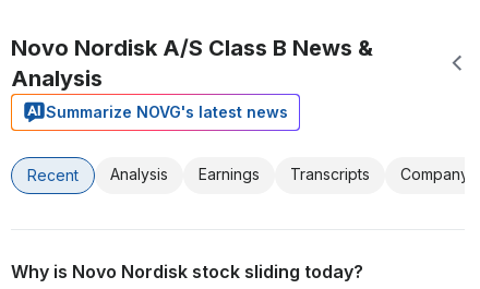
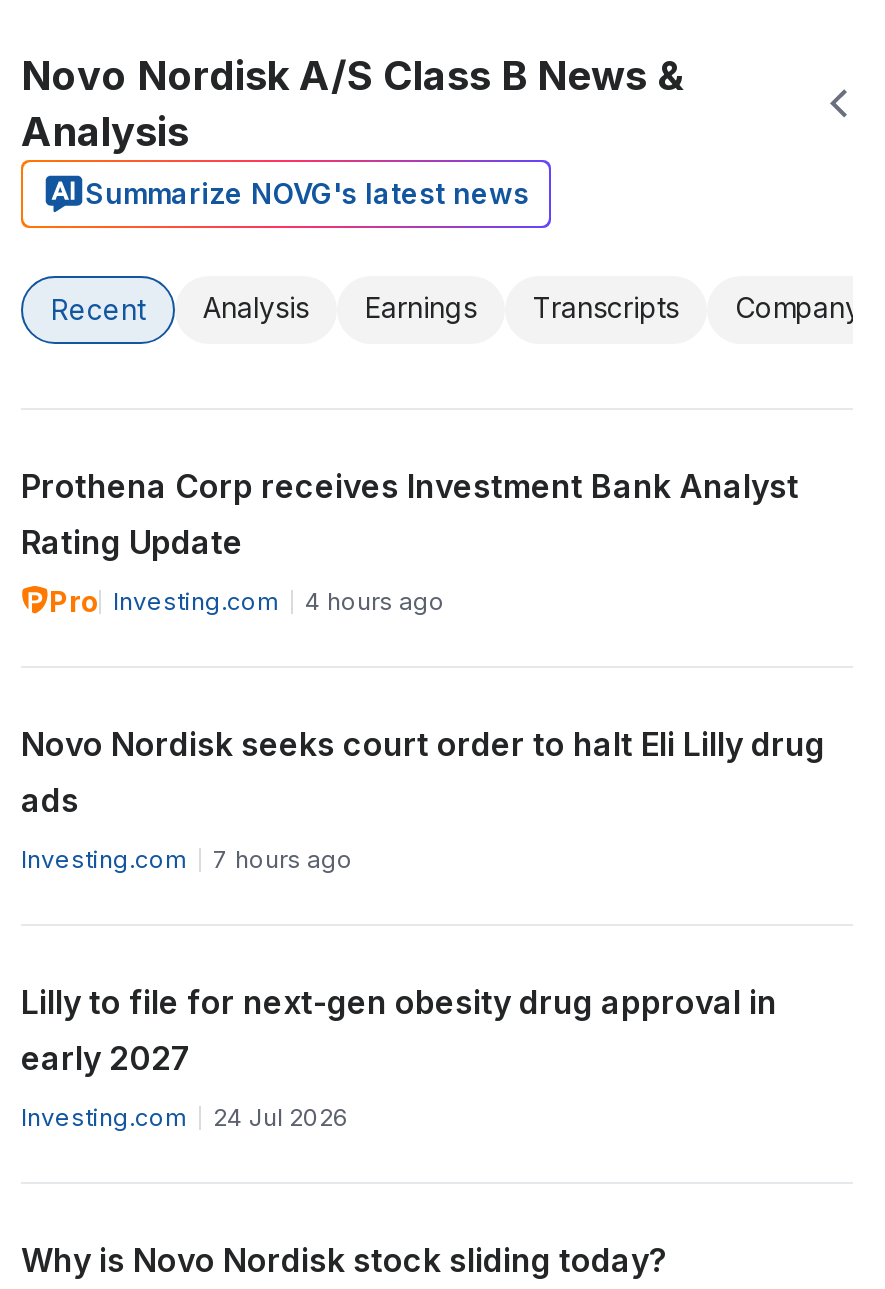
+ Prothena Corp receives Investment Bank Analyst
+ Rating Update
+ Pro Investing.com
+ 4 hours ago

+ Novo Nordisk seeks court order to halt Eli Lilly drug
+ ads
+ Investing.com
+ 7 hours ago

+ Lilly to file for next-gen obesity drug approval in
+ early 2027
+ Investing.com
+ 24 Jul 2026
